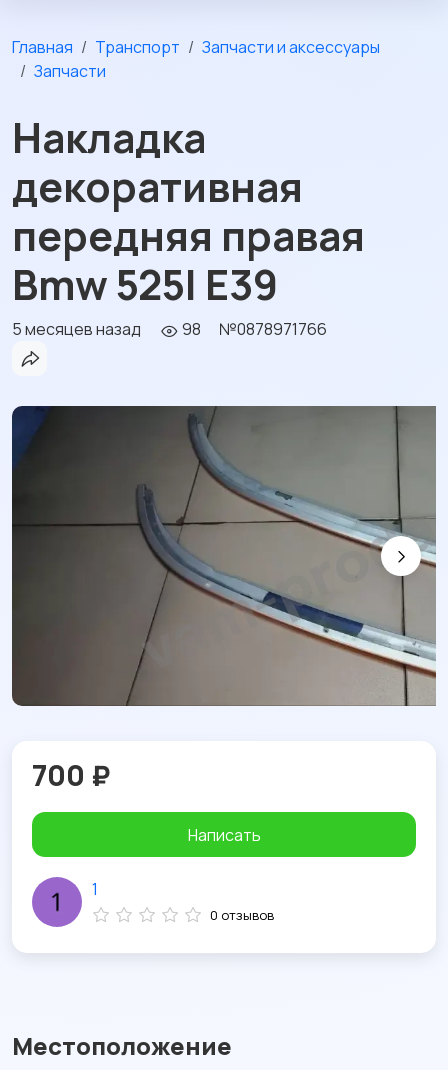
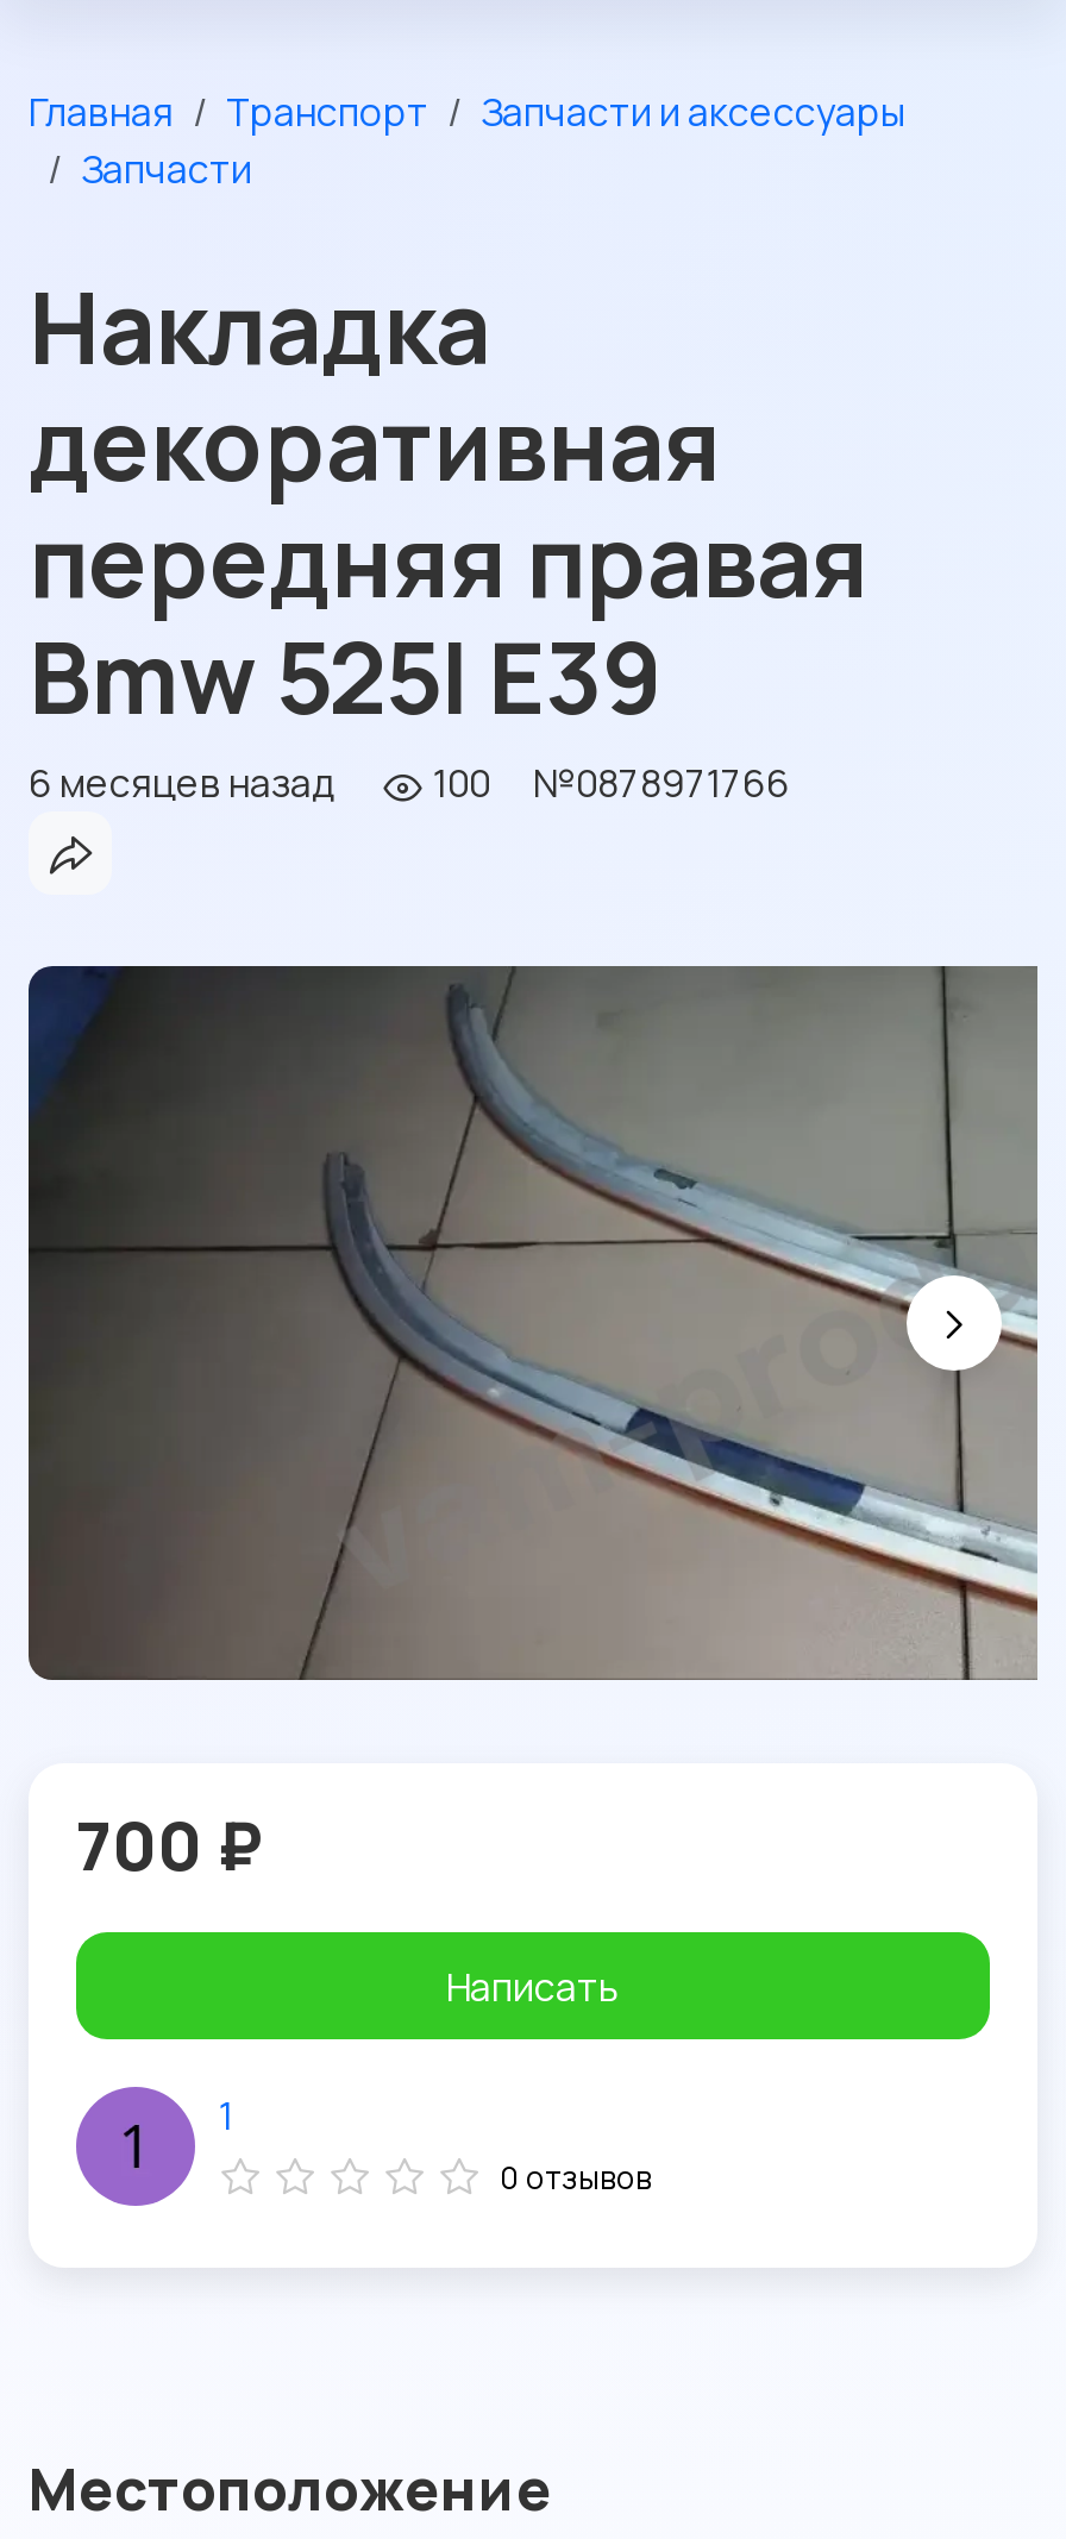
- 5 месяцев назад
+ 6 месяцев назад

- 98
+ 100
